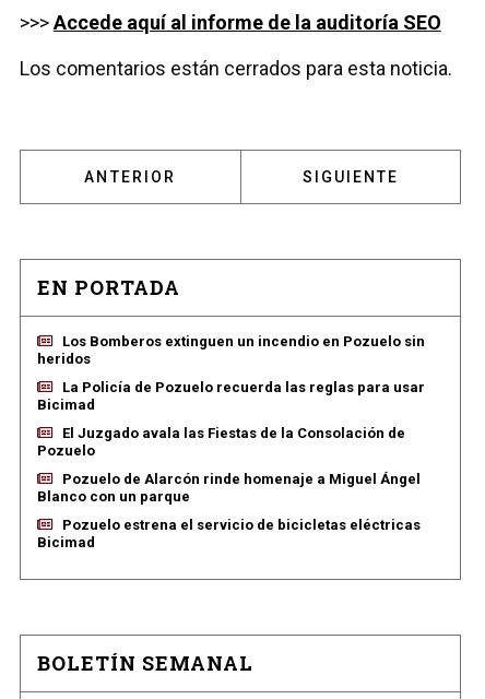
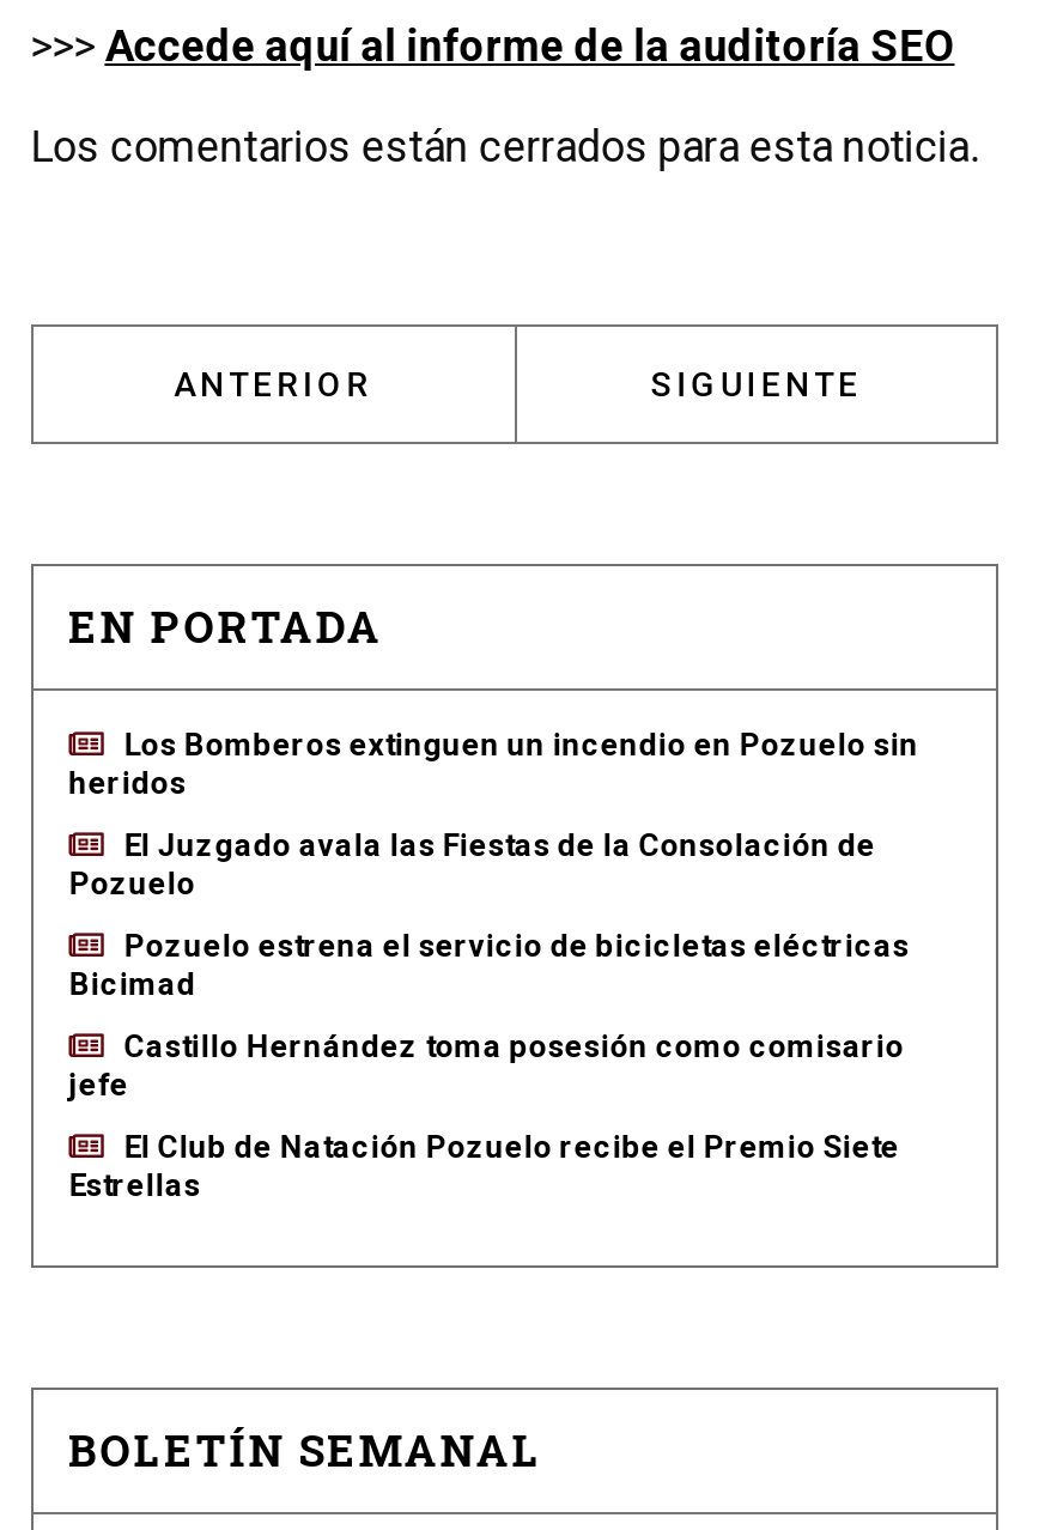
- La Policía de Pozuelo recuerda las reglas para usar
- Bicimad

moved up: El Juzgado avala las Fiestas de la Consolación de | Pozuelo

- Pozuelo de Alarcón rinde homenaje a Miguel Ángel
- Blanco con un parque

moved up: Pozuelo estrena el servicio de bicicletas eléctricas | Bicimad

+ Castillo Hernández toma posesión como comisario
+ jefe
+ El Club de Natación Pozuelo recibe el Premio Siete
+ Estrellas
